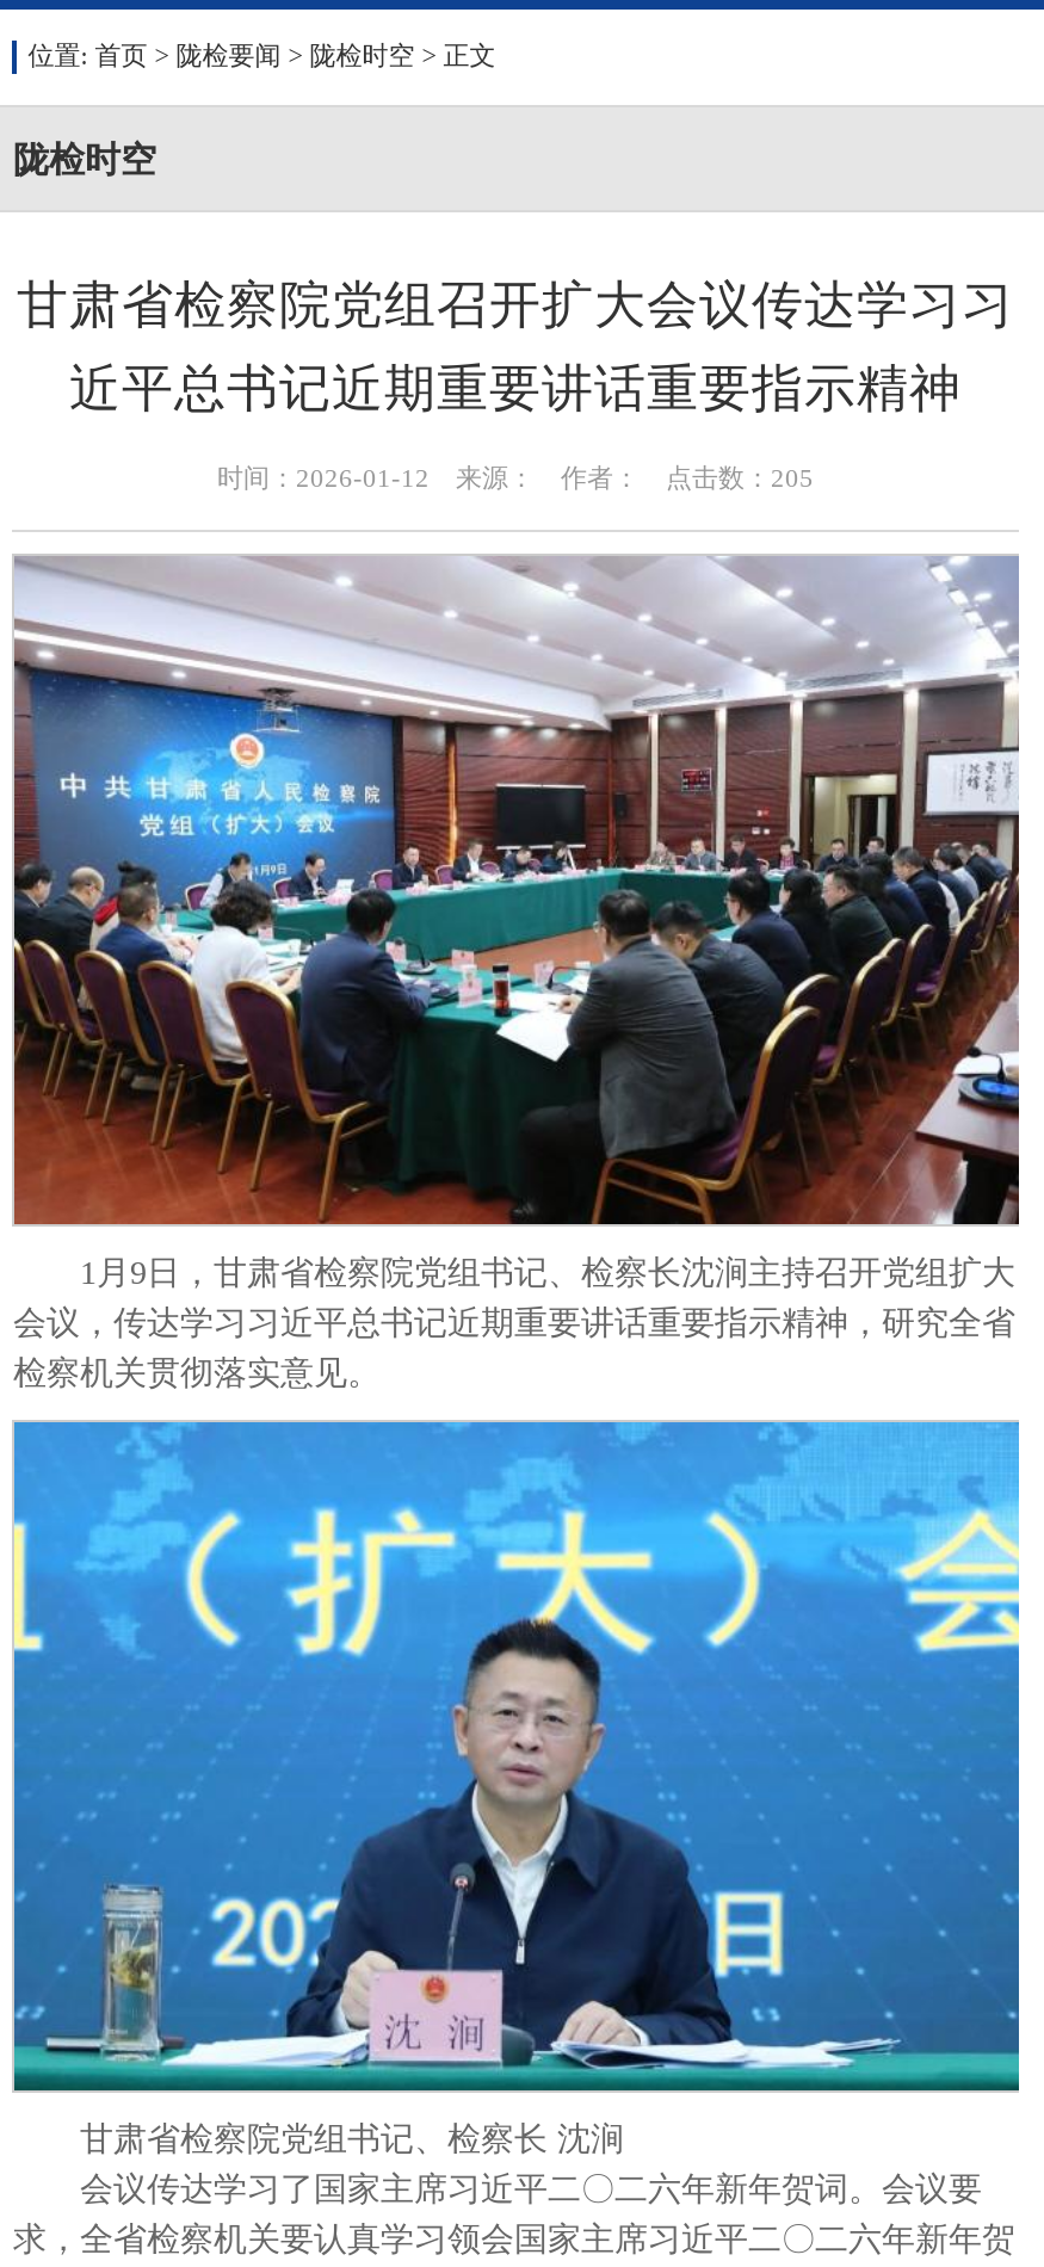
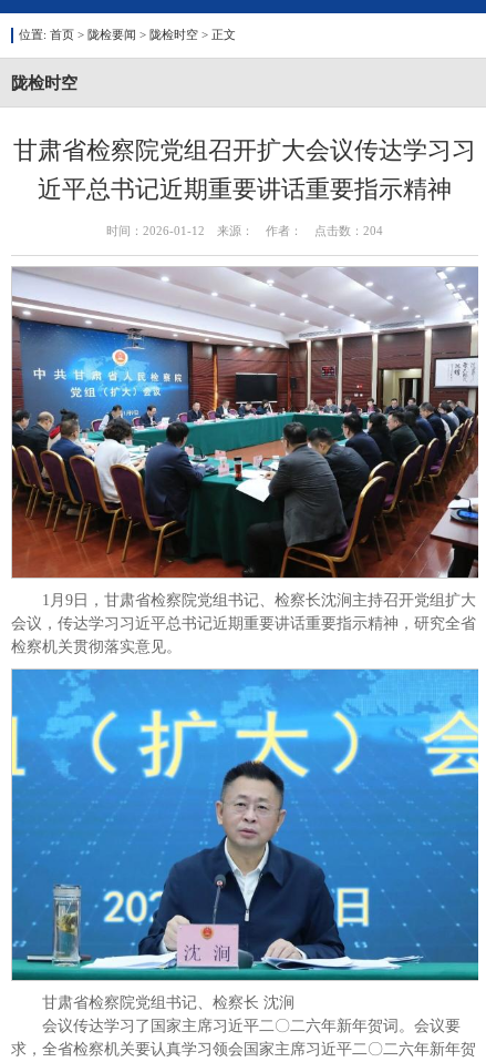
- 时间：2026-01-12 来源： 作者： 点击数：205
+ 时间：2026-01-12 来源： 作者： 点击数：204
